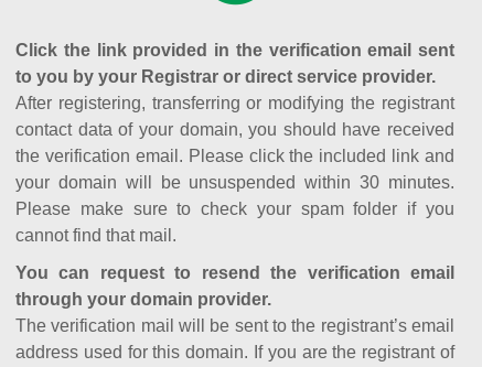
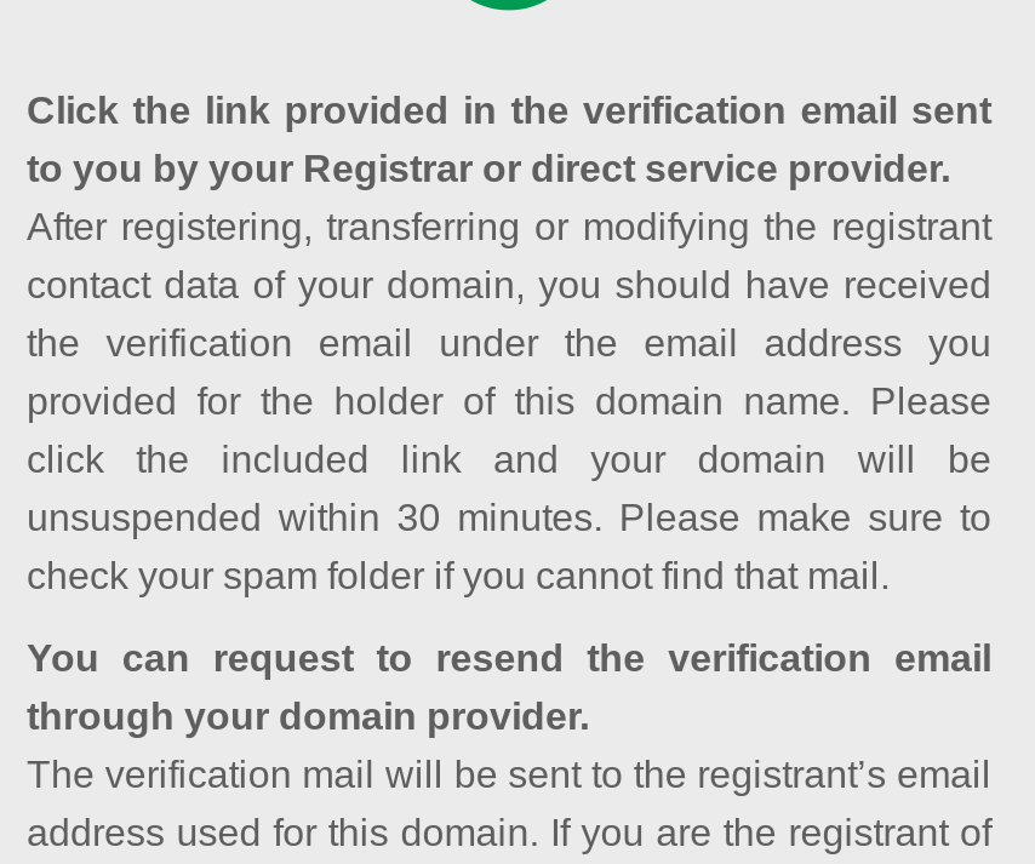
- the verification email. Please click the included link and
- your domain will be unsuspended within 30 minutes.
- Please make sure to check your spam folder if you
- cannot find that mail.
+ the verification email under the email address you
+ provided for the holder of this domain name. Please
+ click the included link and your domain will be
+ unsuspended within 30 minutes. Please make sure to
+ check your spam folder if you cannot find that mail.
